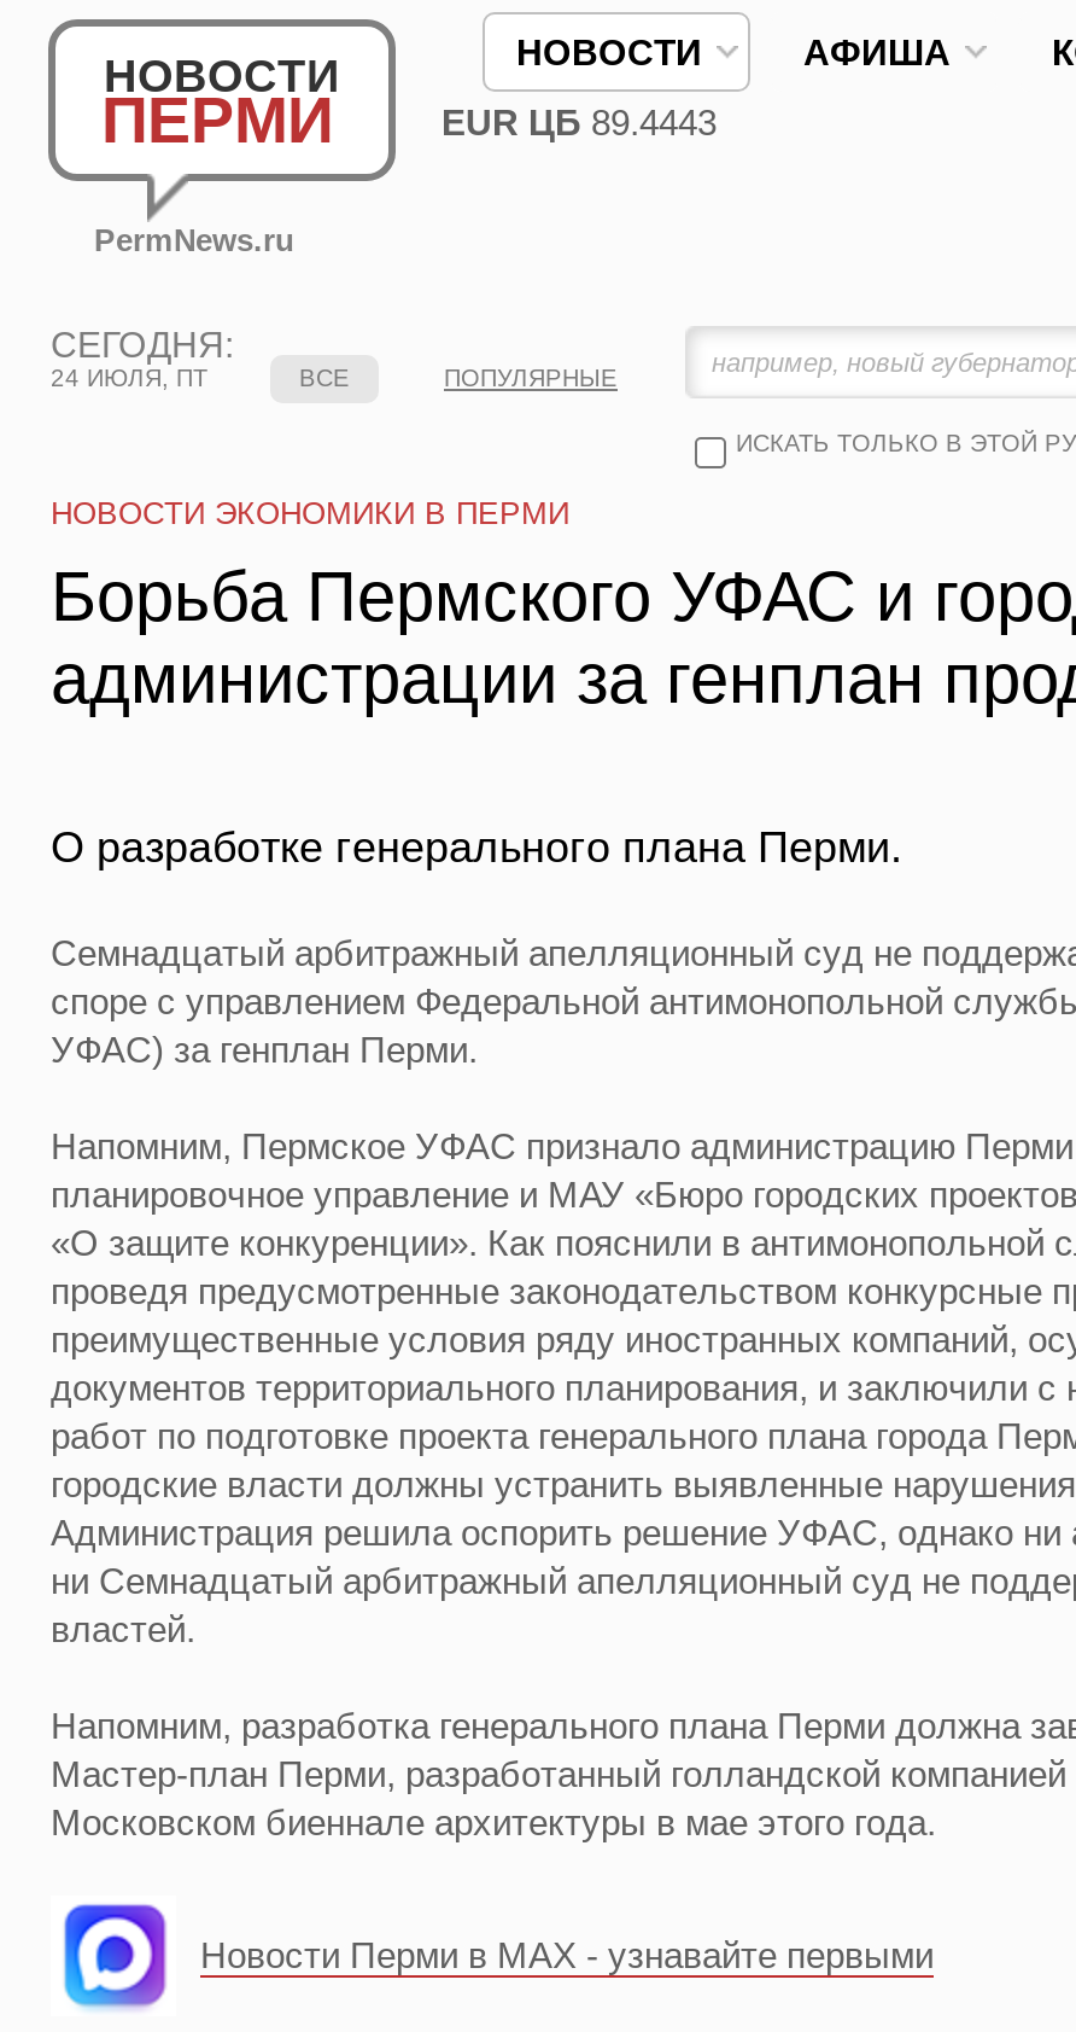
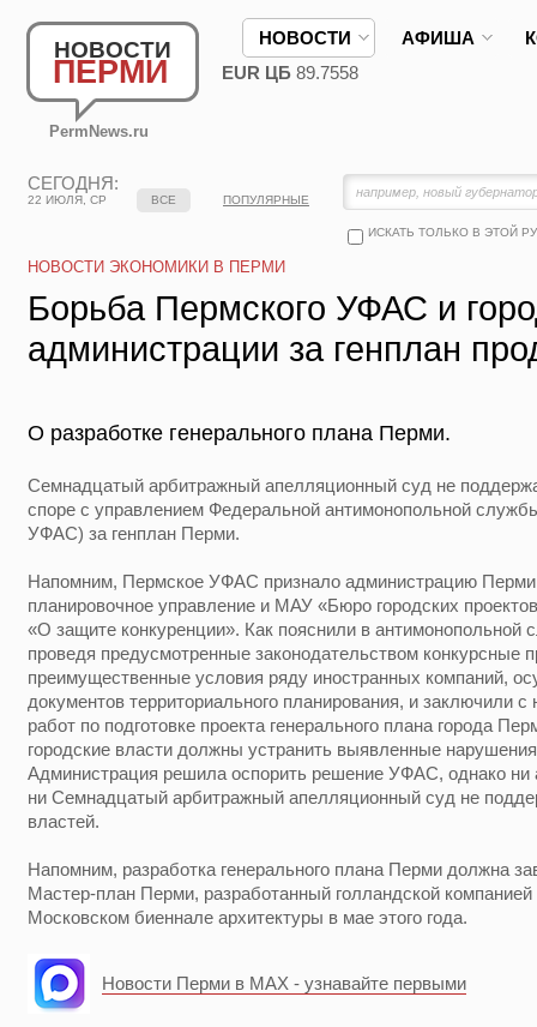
- EUR ЦБ 89.4443
+ EUR ЦБ 89.7558

- 24 ИЮЛЯ, ПТ
+ 22 ИЮЛЯ, СР
